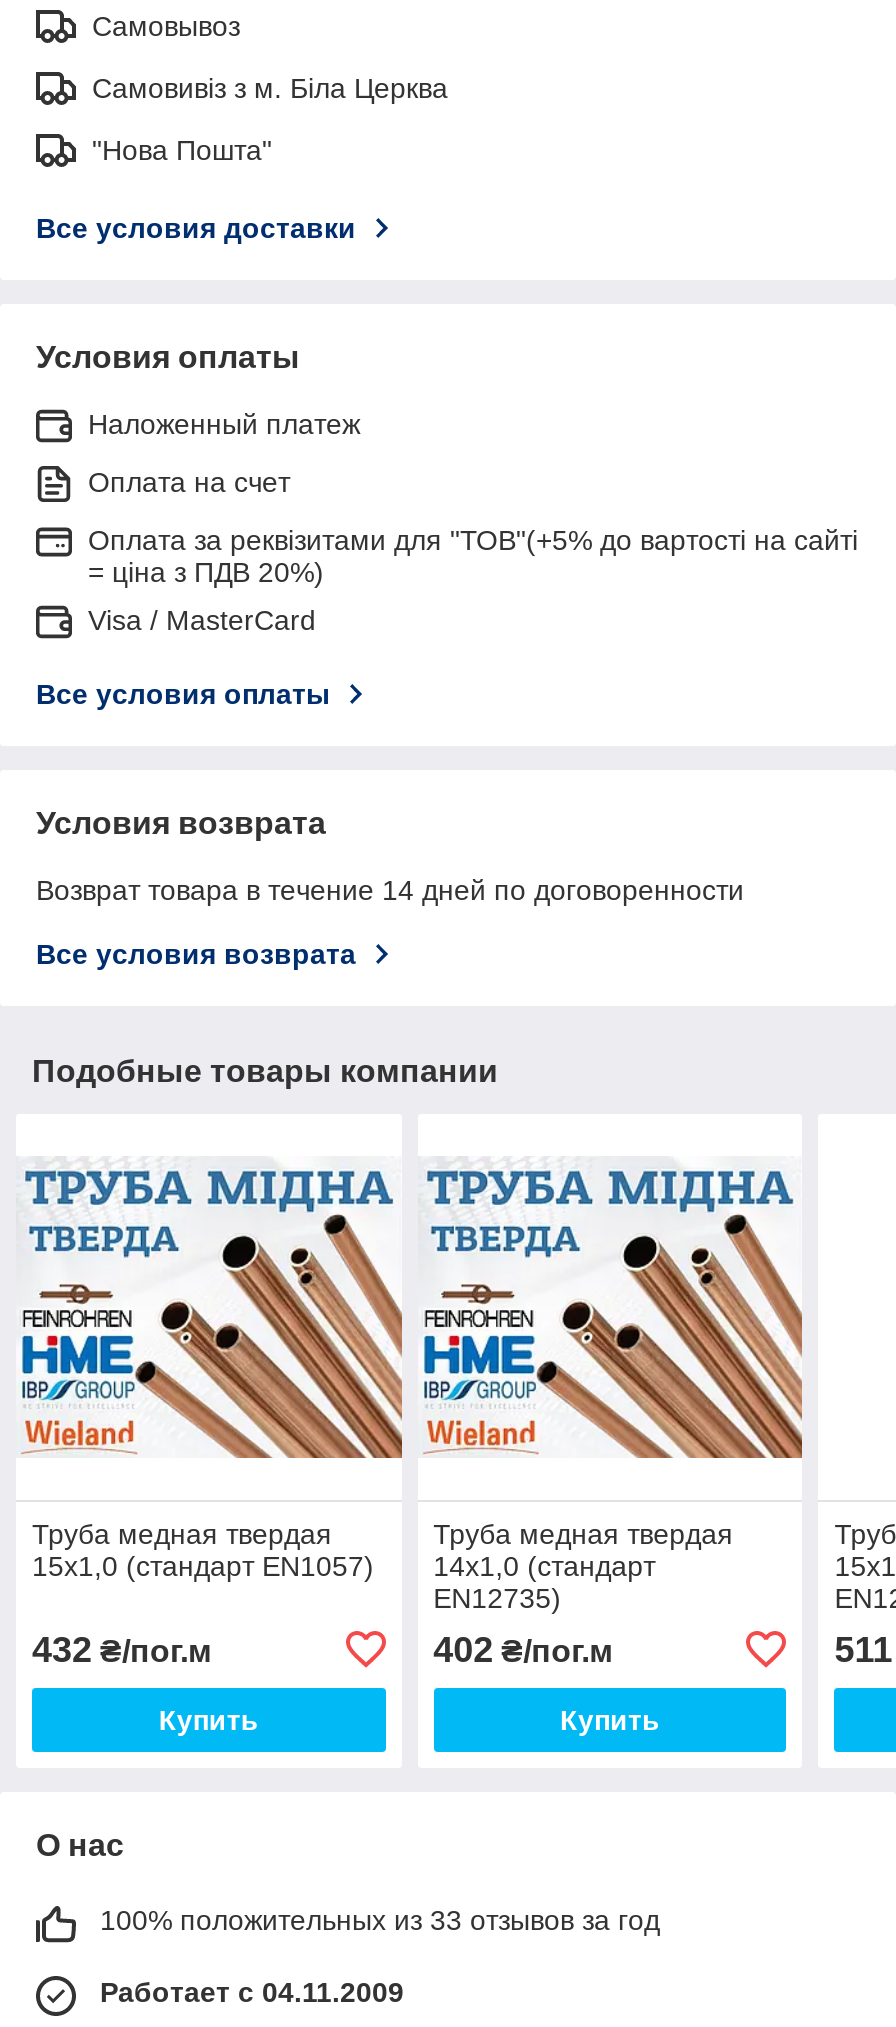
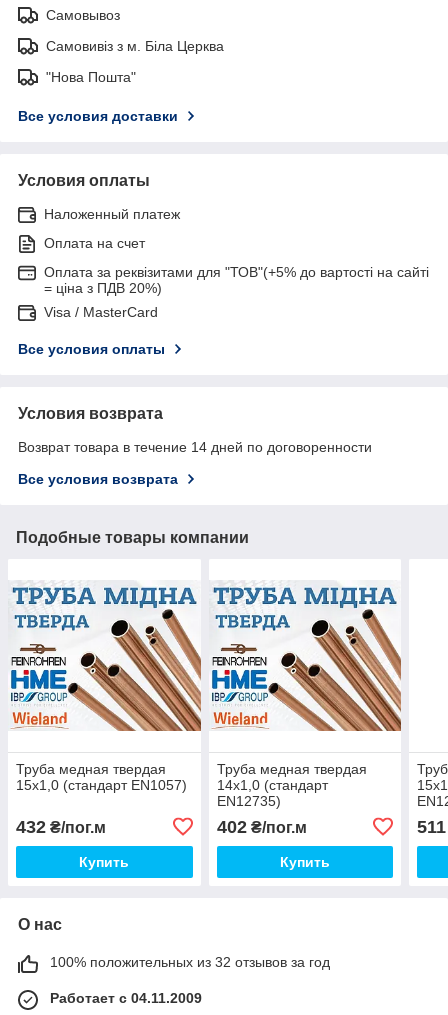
- 100% положительных из 33 отзывов за год
+ 100% положительных из 32 отзывов за год
